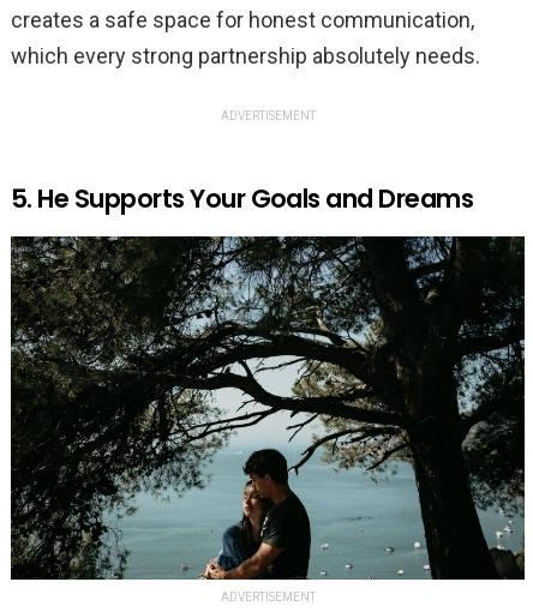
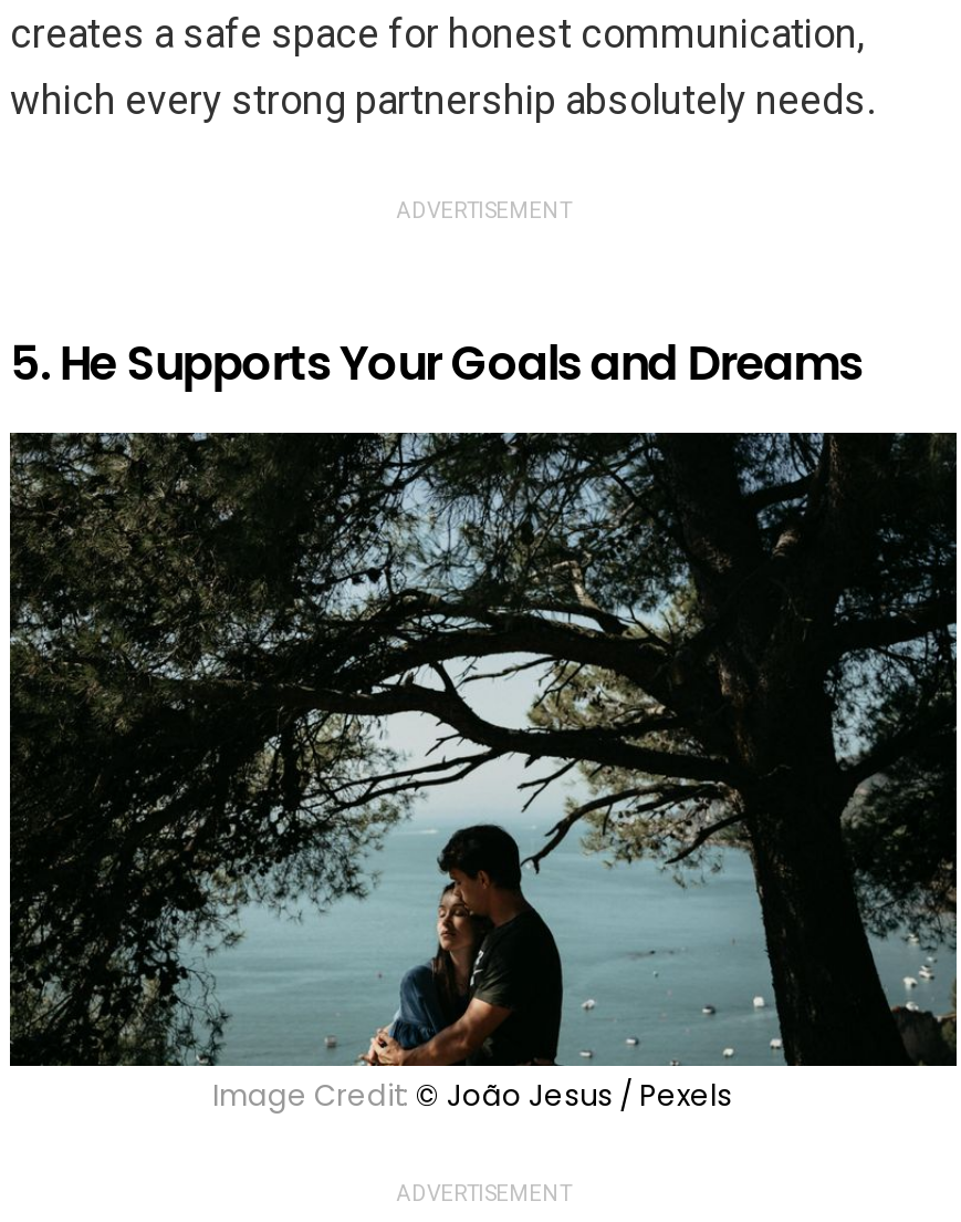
+ Image Credit: © João Jesus / Pexels
